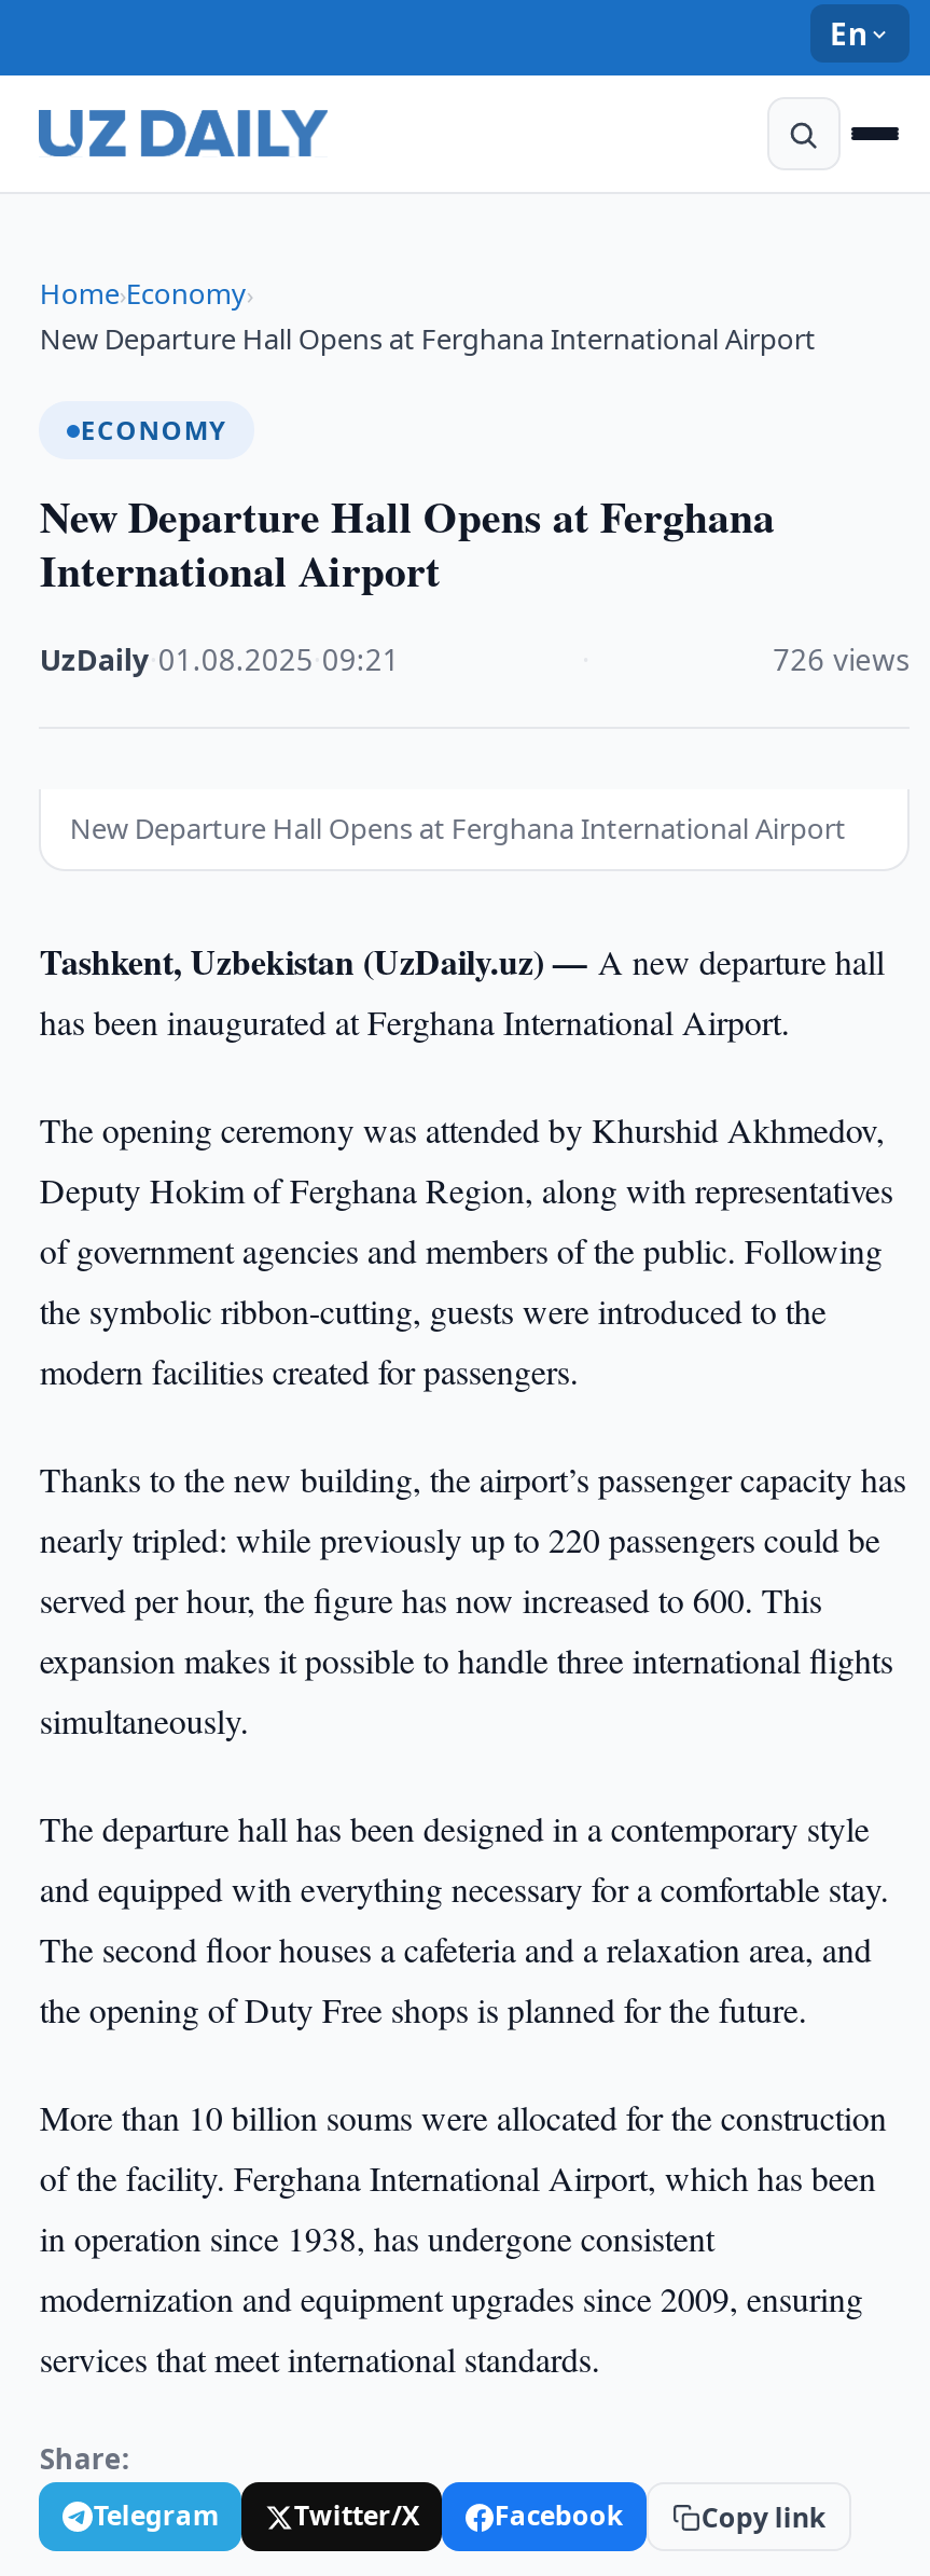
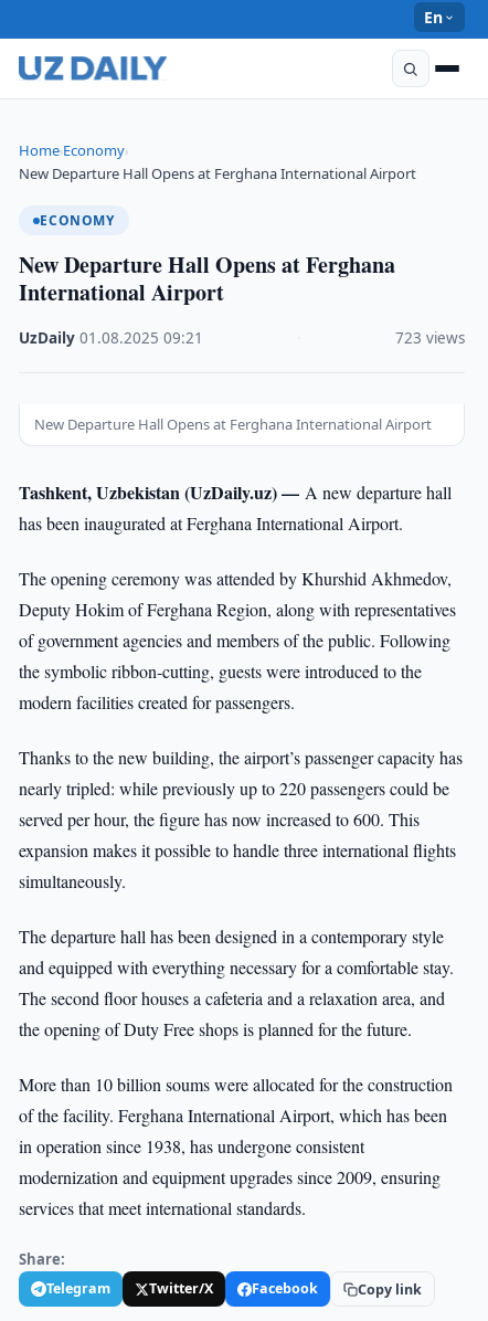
- 726 views
+ 723 views
